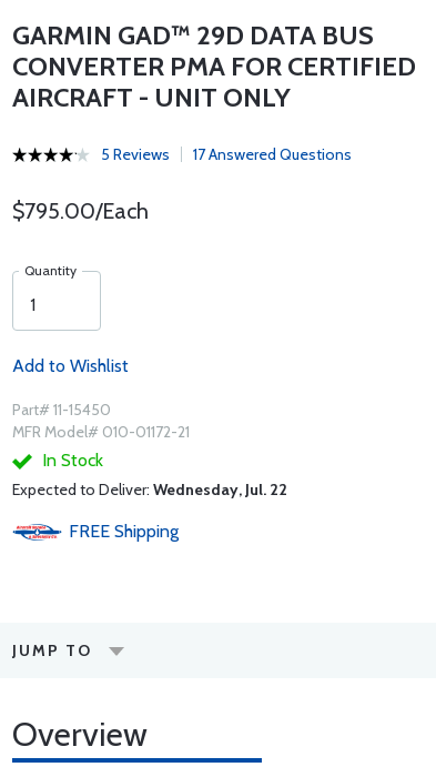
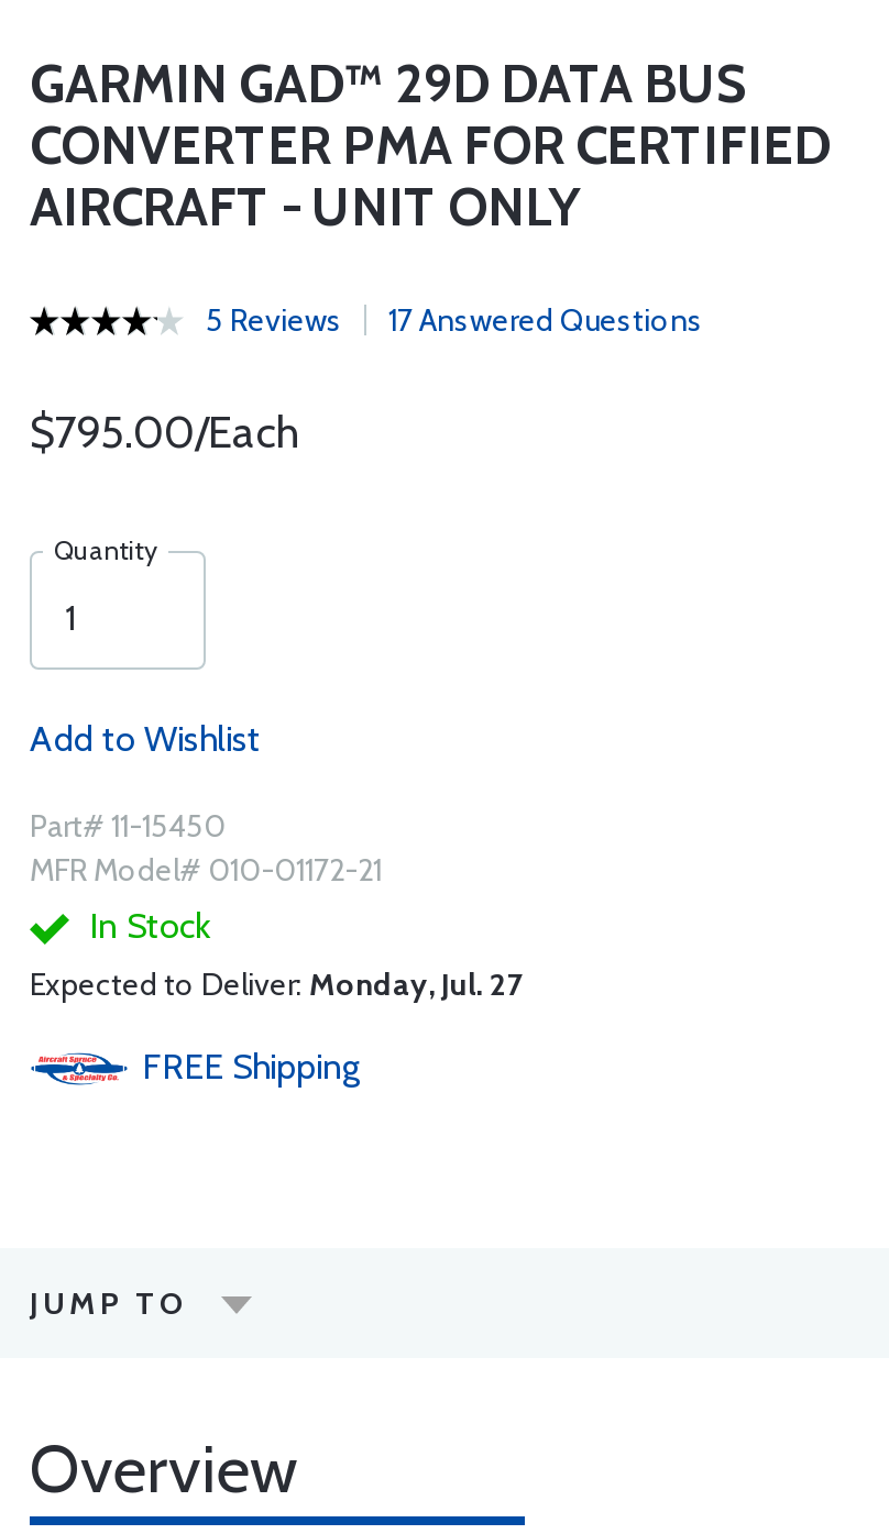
- Expected to Deliver: Wednesday, Jul. 22
+ Expected to Deliver: Monday, Jul. 27
